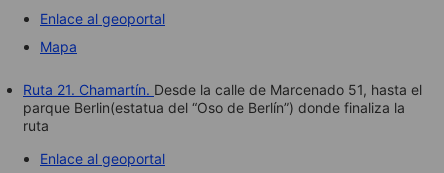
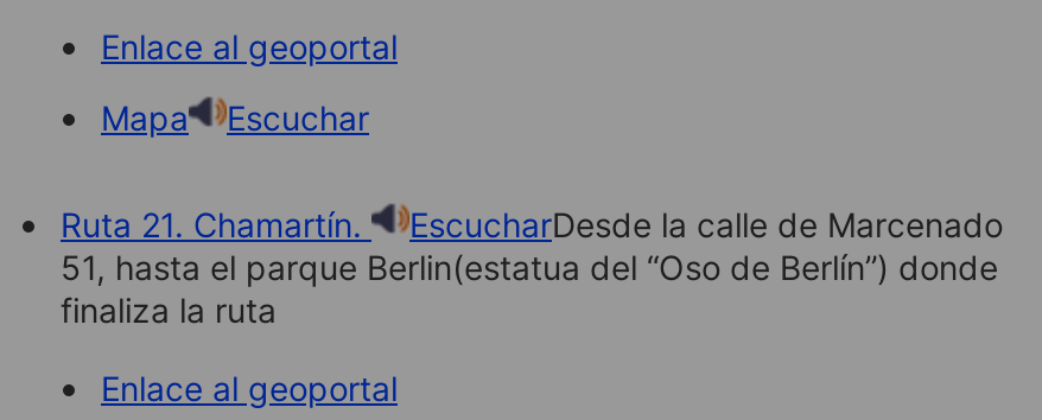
- Ruta 21. Chamartín. Desde la calle de Marcenado 51, hasta el
- parque Berlin(estatua del “Oso de Berlín”) donde finaliza la
- ruta
+ Escuchar
+ Ruta 21. Chamartín.
+ EscucharDesde la calle de Marcenado
+ 51, hasta el parque Berlin(estatua del “Oso de Berlín”) donde
+ finaliza la ruta
